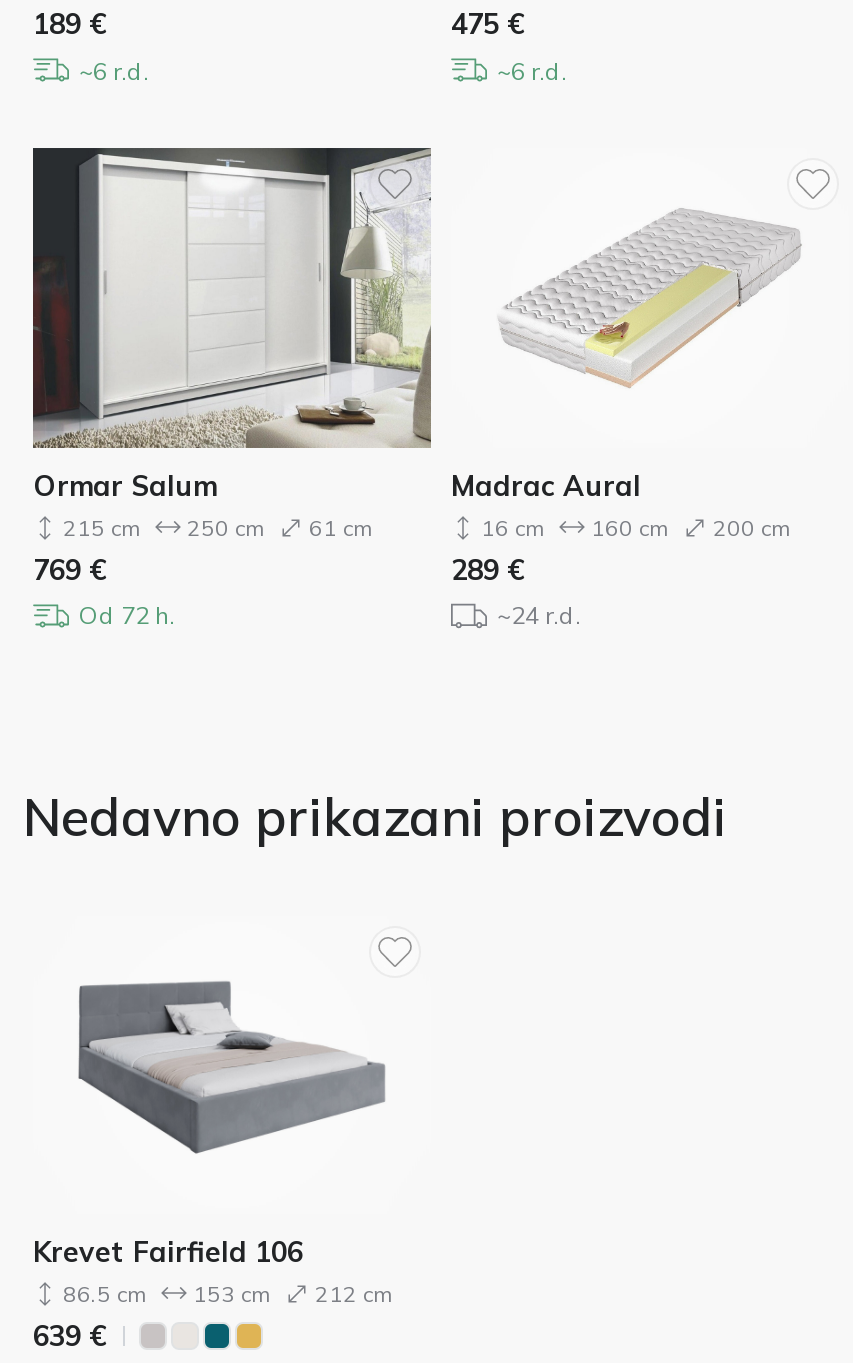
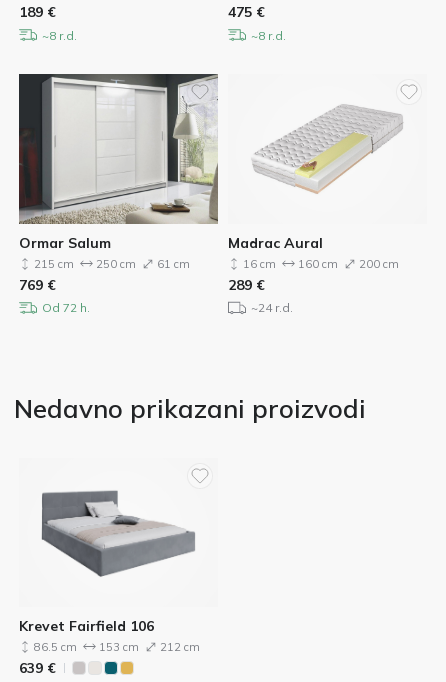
- ~6 r.d.
+ ~8 r.d.

- ~6 r.d.
+ ~8 r.d.
